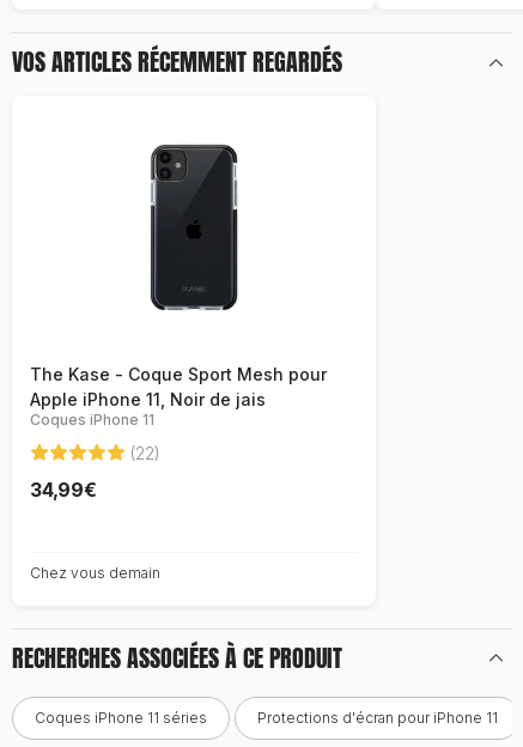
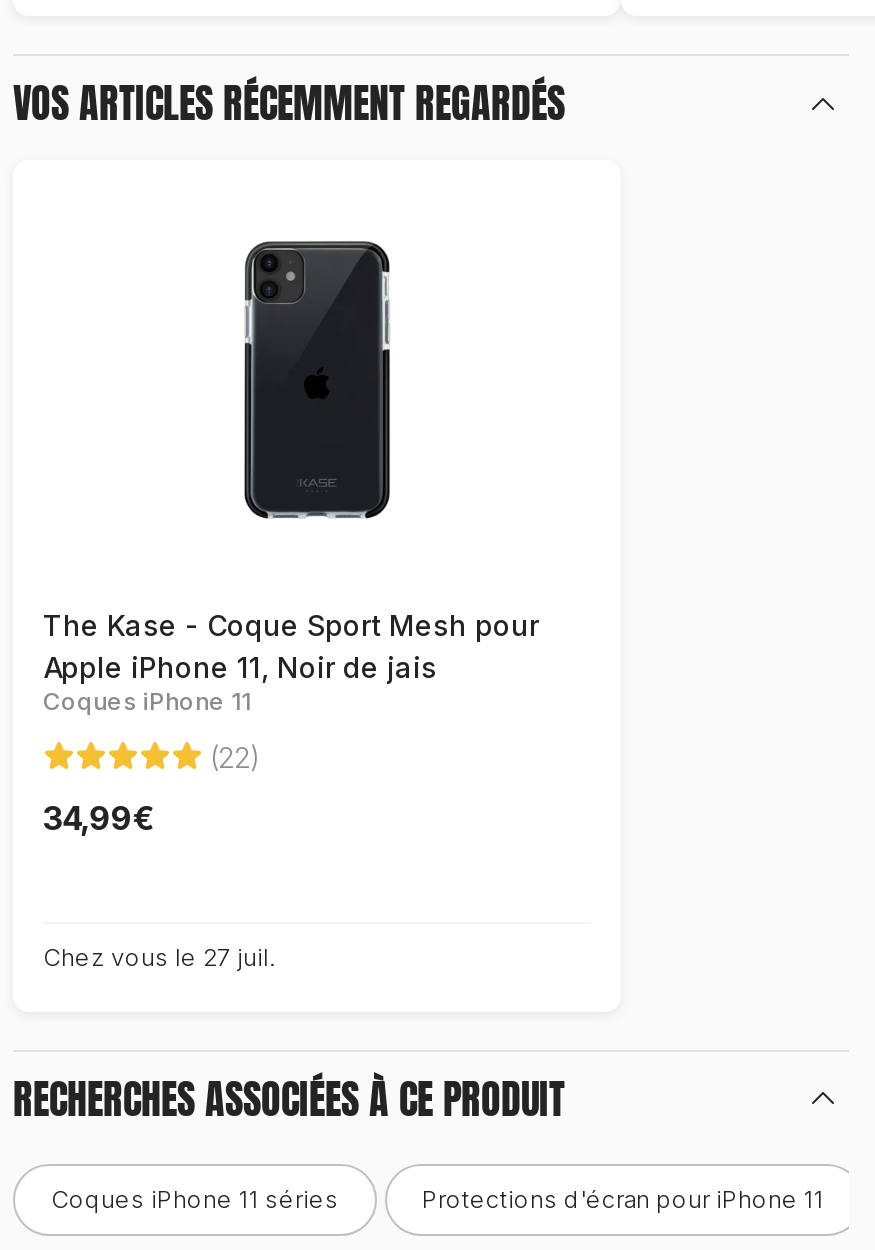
- Chez vous demain
+ Chez vous le 27 juil.
